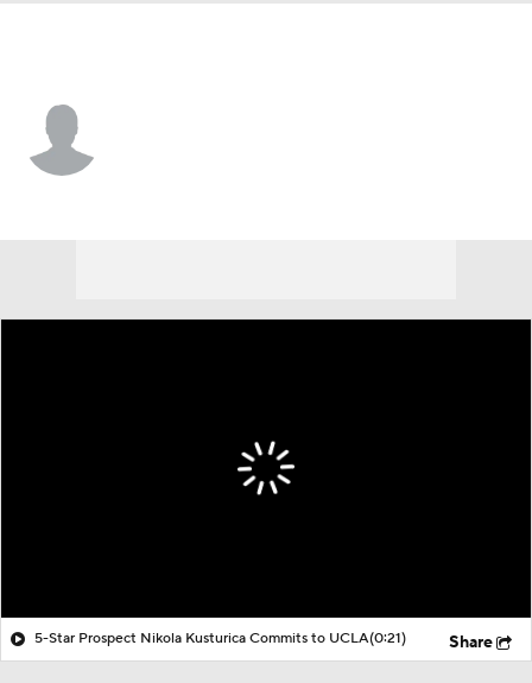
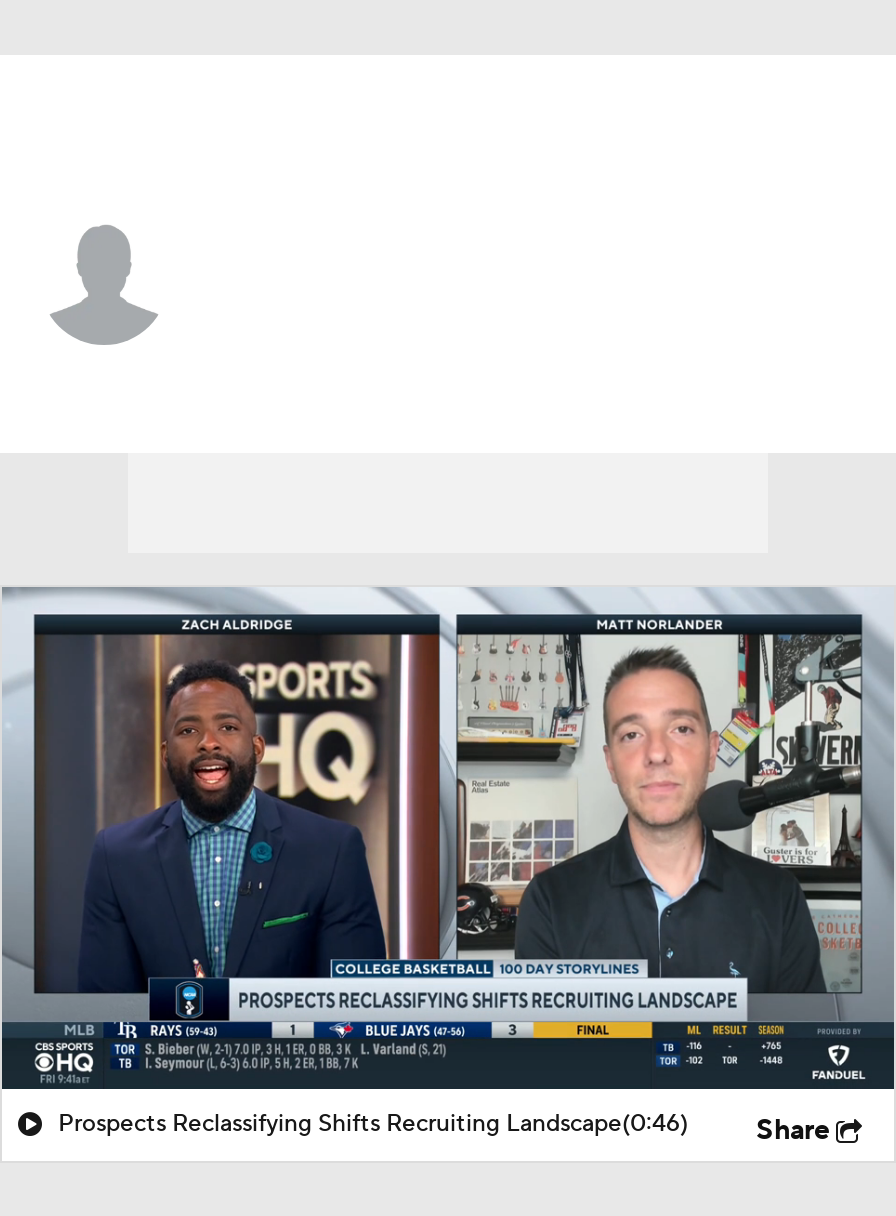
+ [image]

- 5-Star Prospect Nikola Kusturica Commits to UCLA(0:21)
+ Prospects Reclassifying Shifts Recruiting Landscape(0:46)
